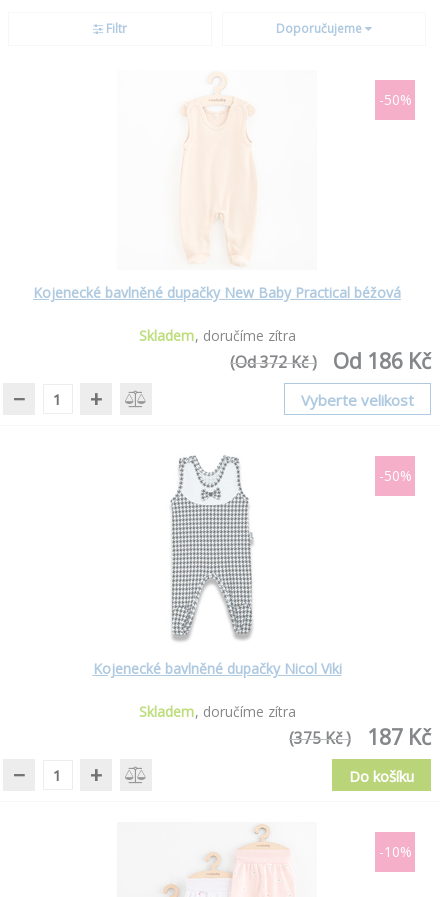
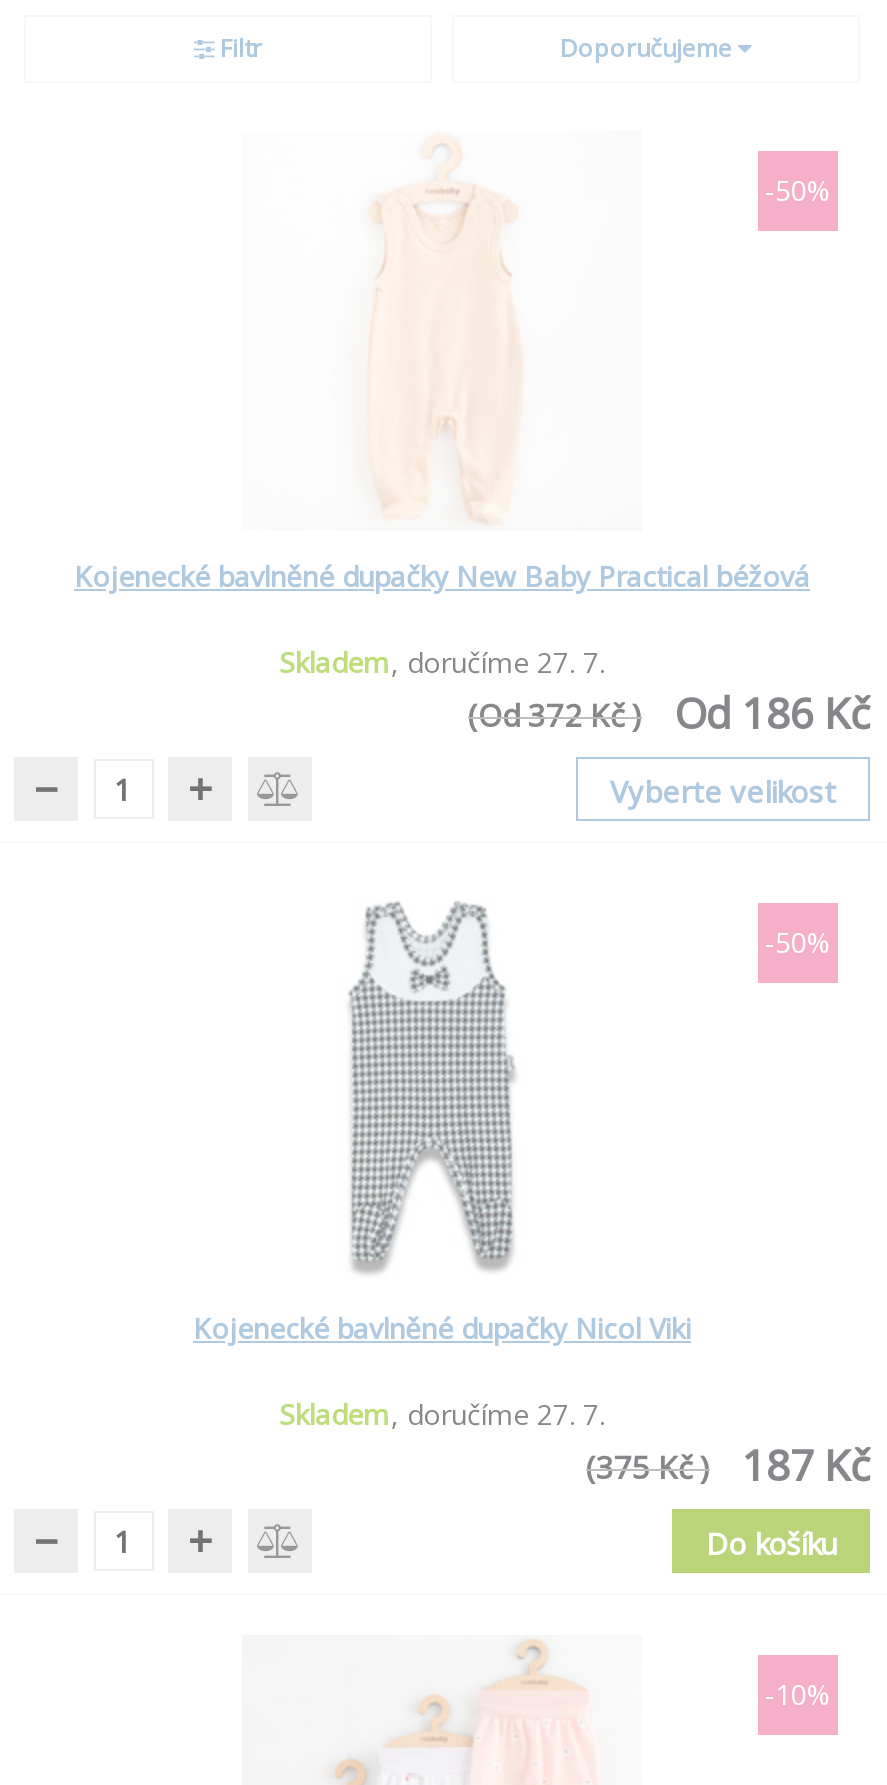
- Skladem doručíme zítra
+ Skladem doručíme 27. 7.

- Skladem doručíme zítra
+ Skladem doručíme 27. 7.
